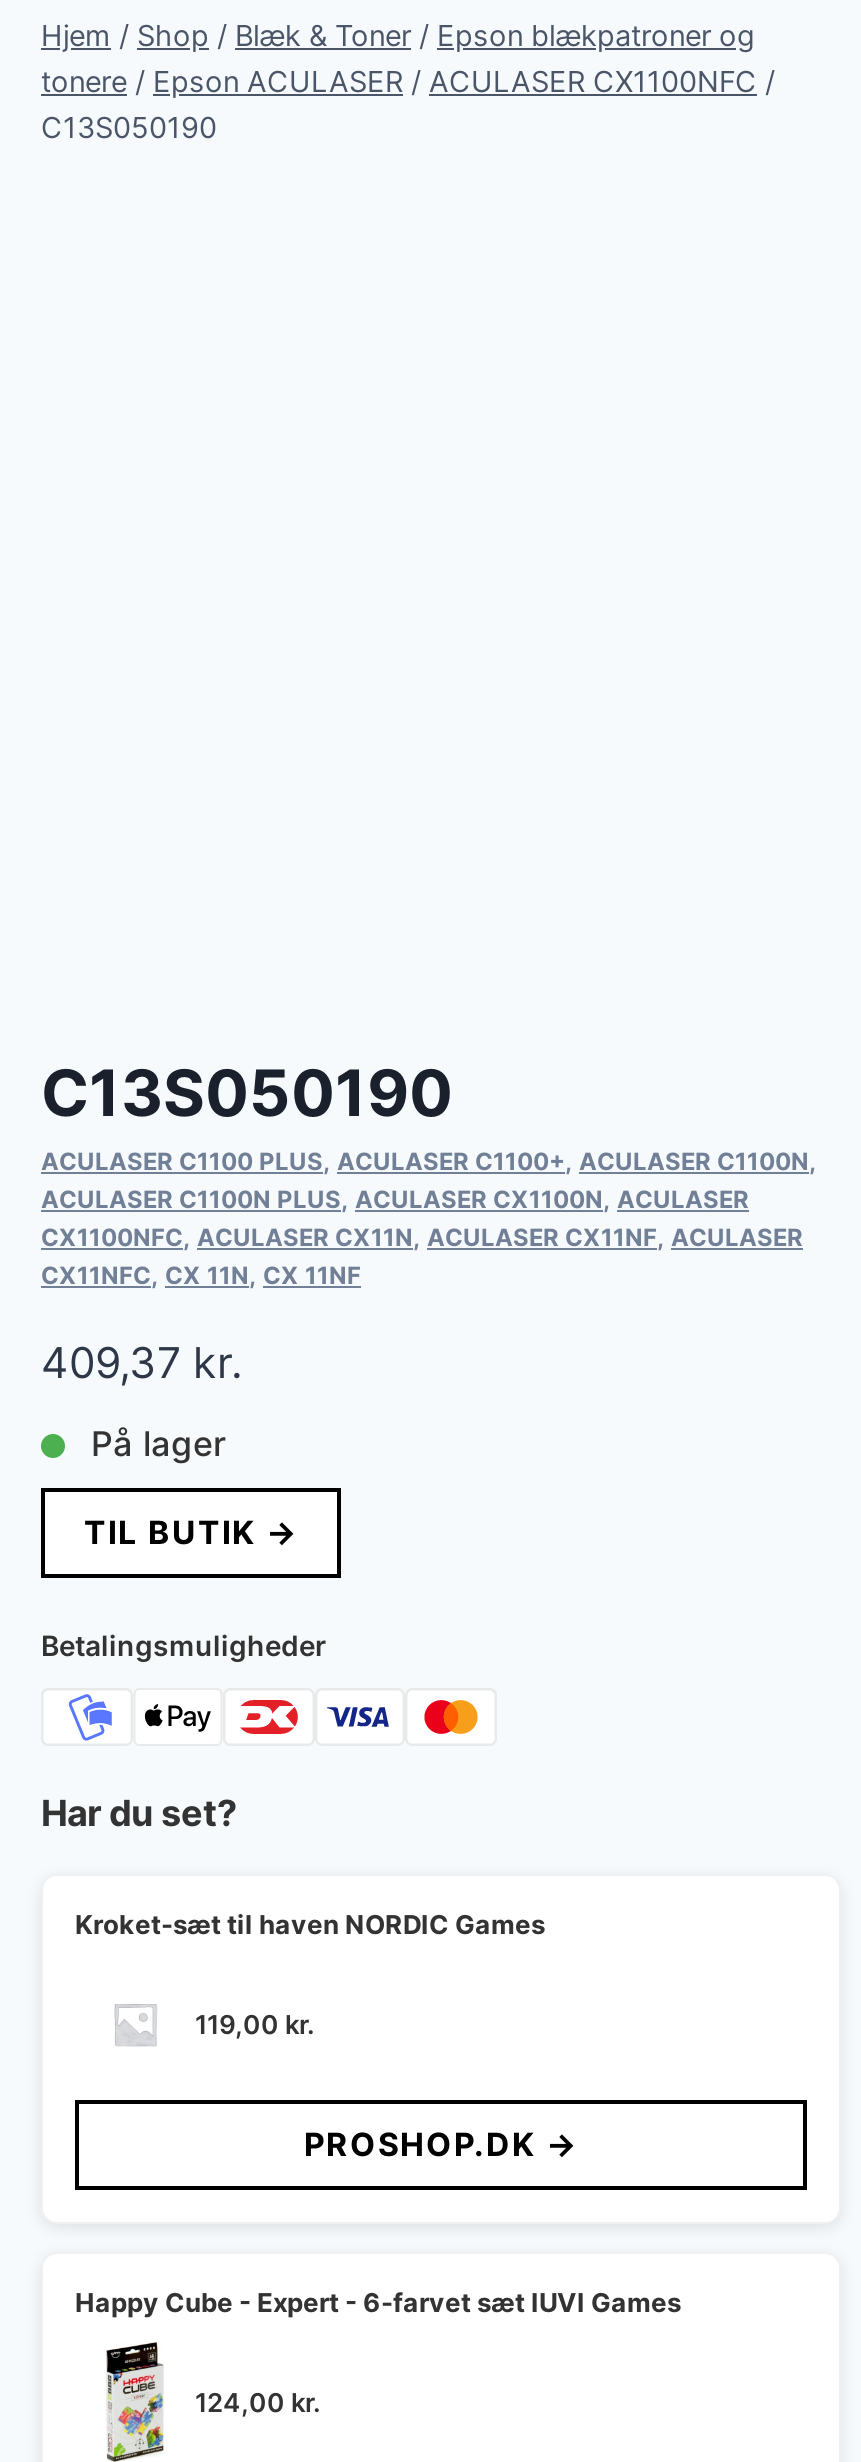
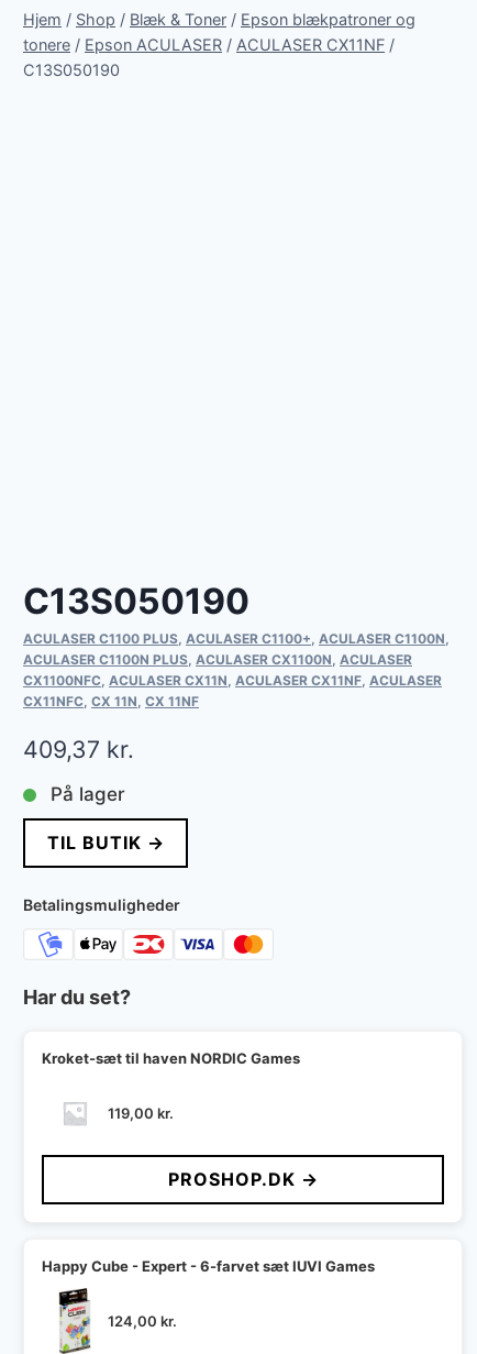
- tonere / Epson ACULASER / ACULASER CX1100NFC /
+ tonere / Epson ACULASER / ACULASER CX11NF /
